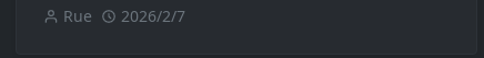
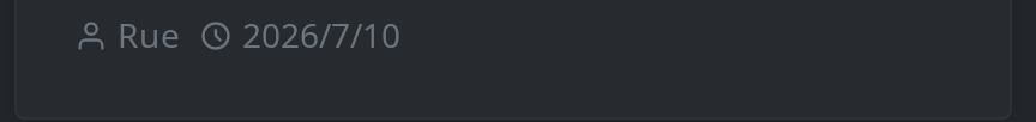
- Rue 2026/2/7
+ Rue 2026/7/10
